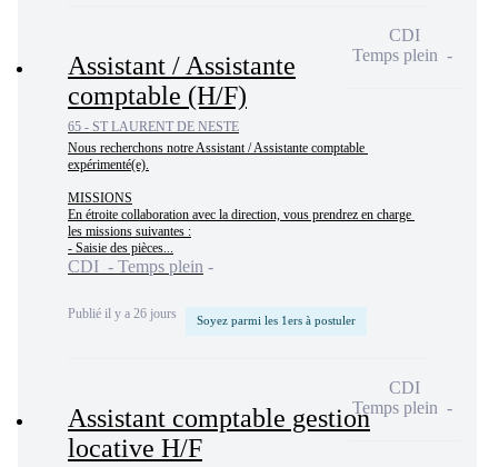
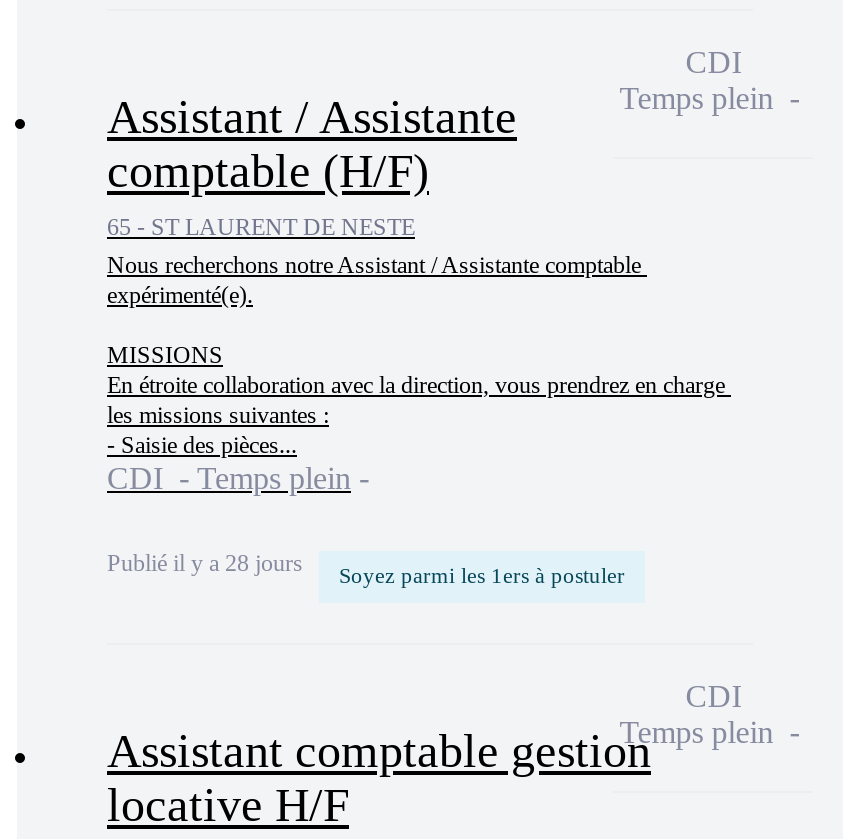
- Publié il y a 26 jours
+ Publié il y a 28 jours
